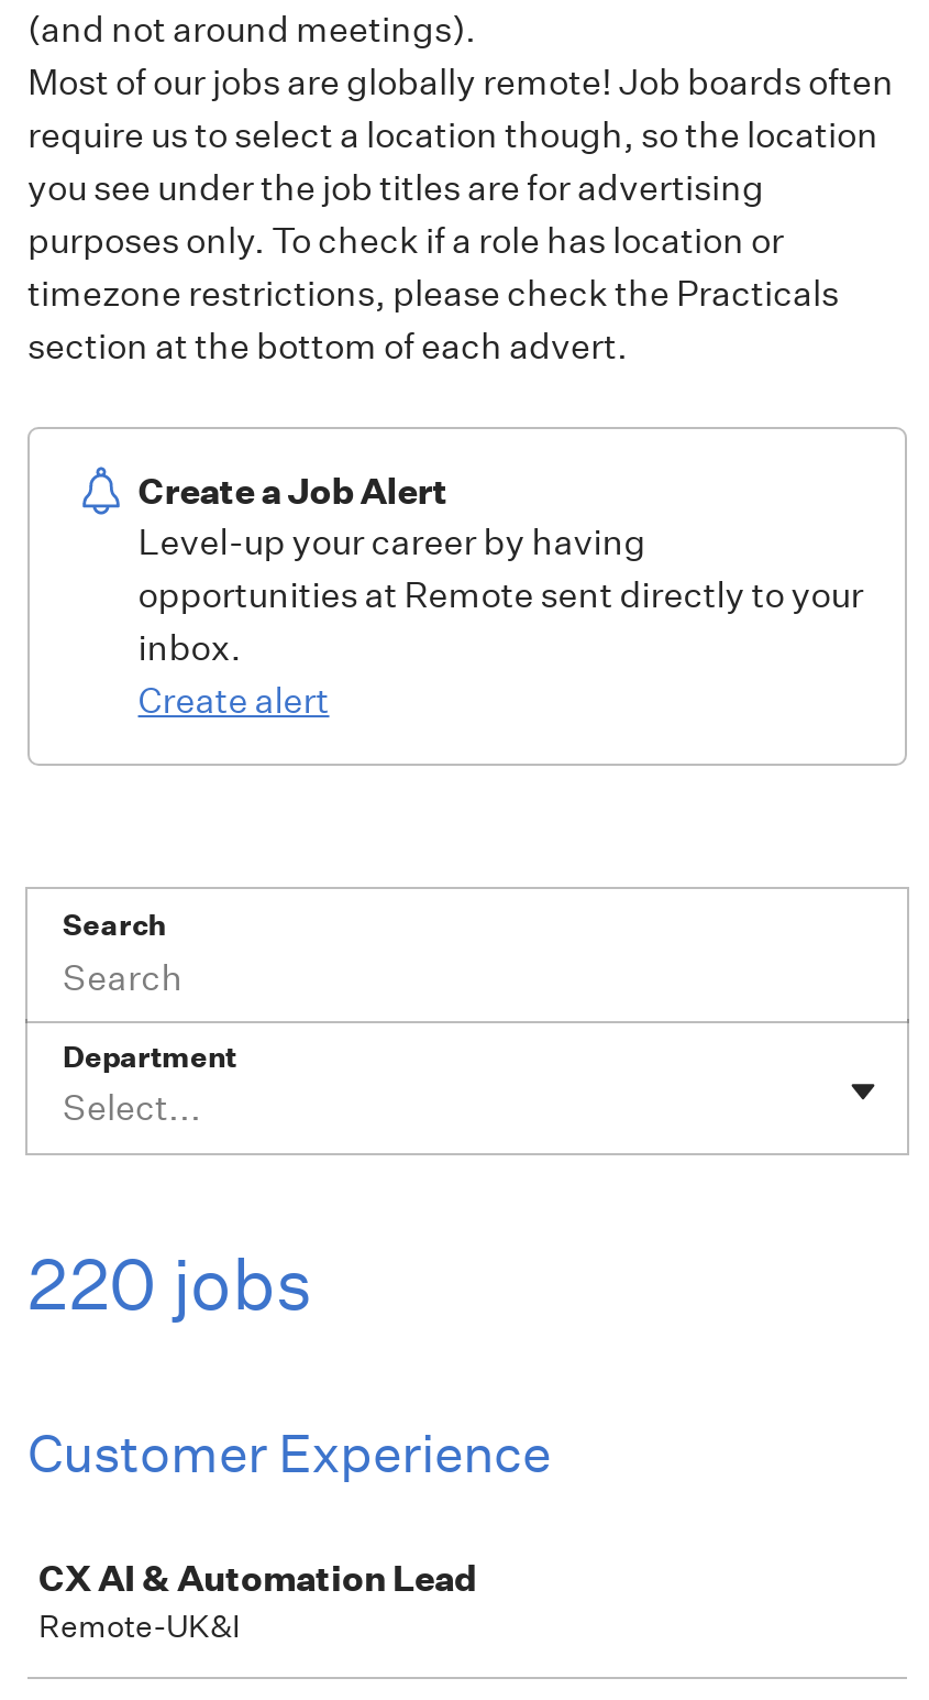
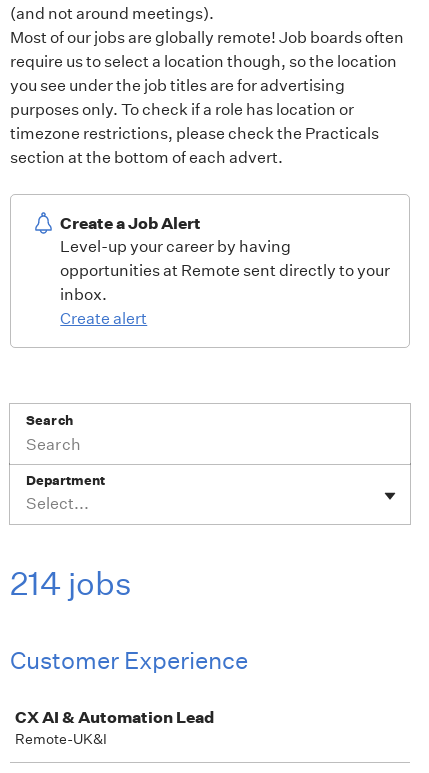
- 220 jobs
+ 214 jobs
